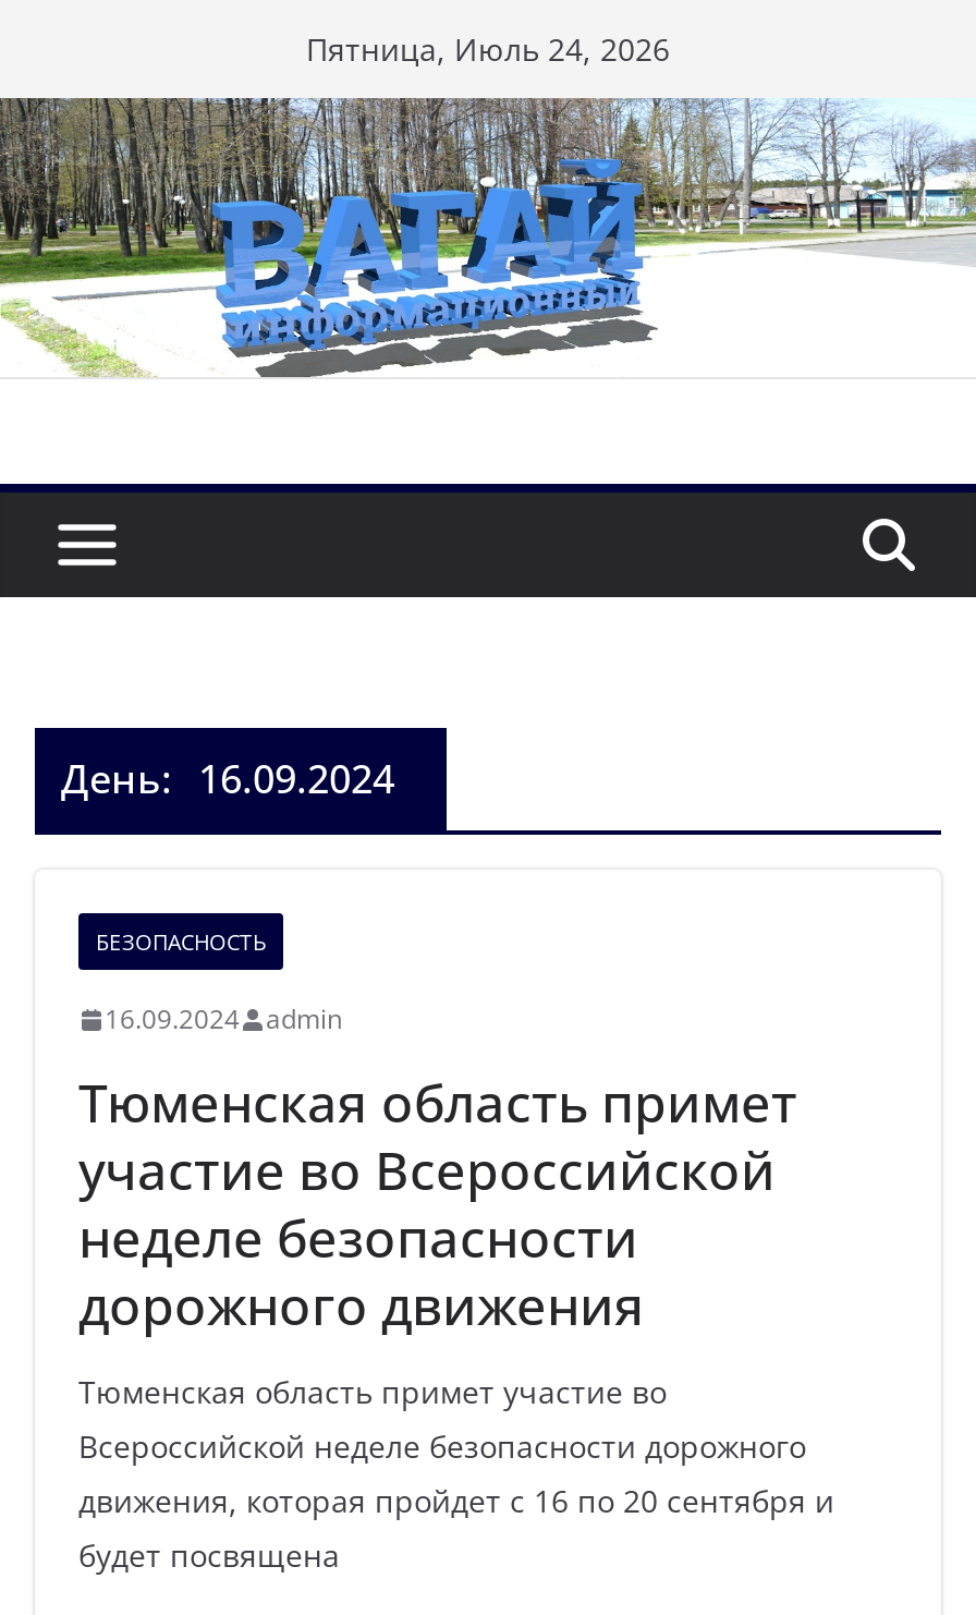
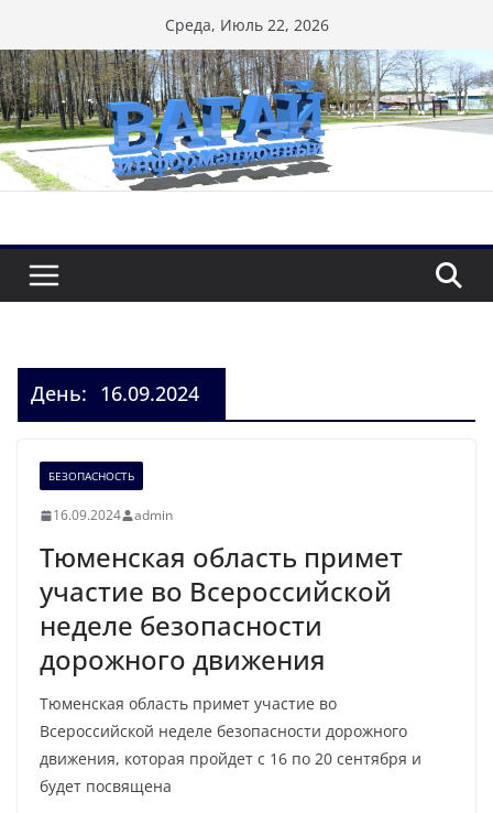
- Пятница, Июль 24, 2026
+ Среда, Июль 22, 2026
